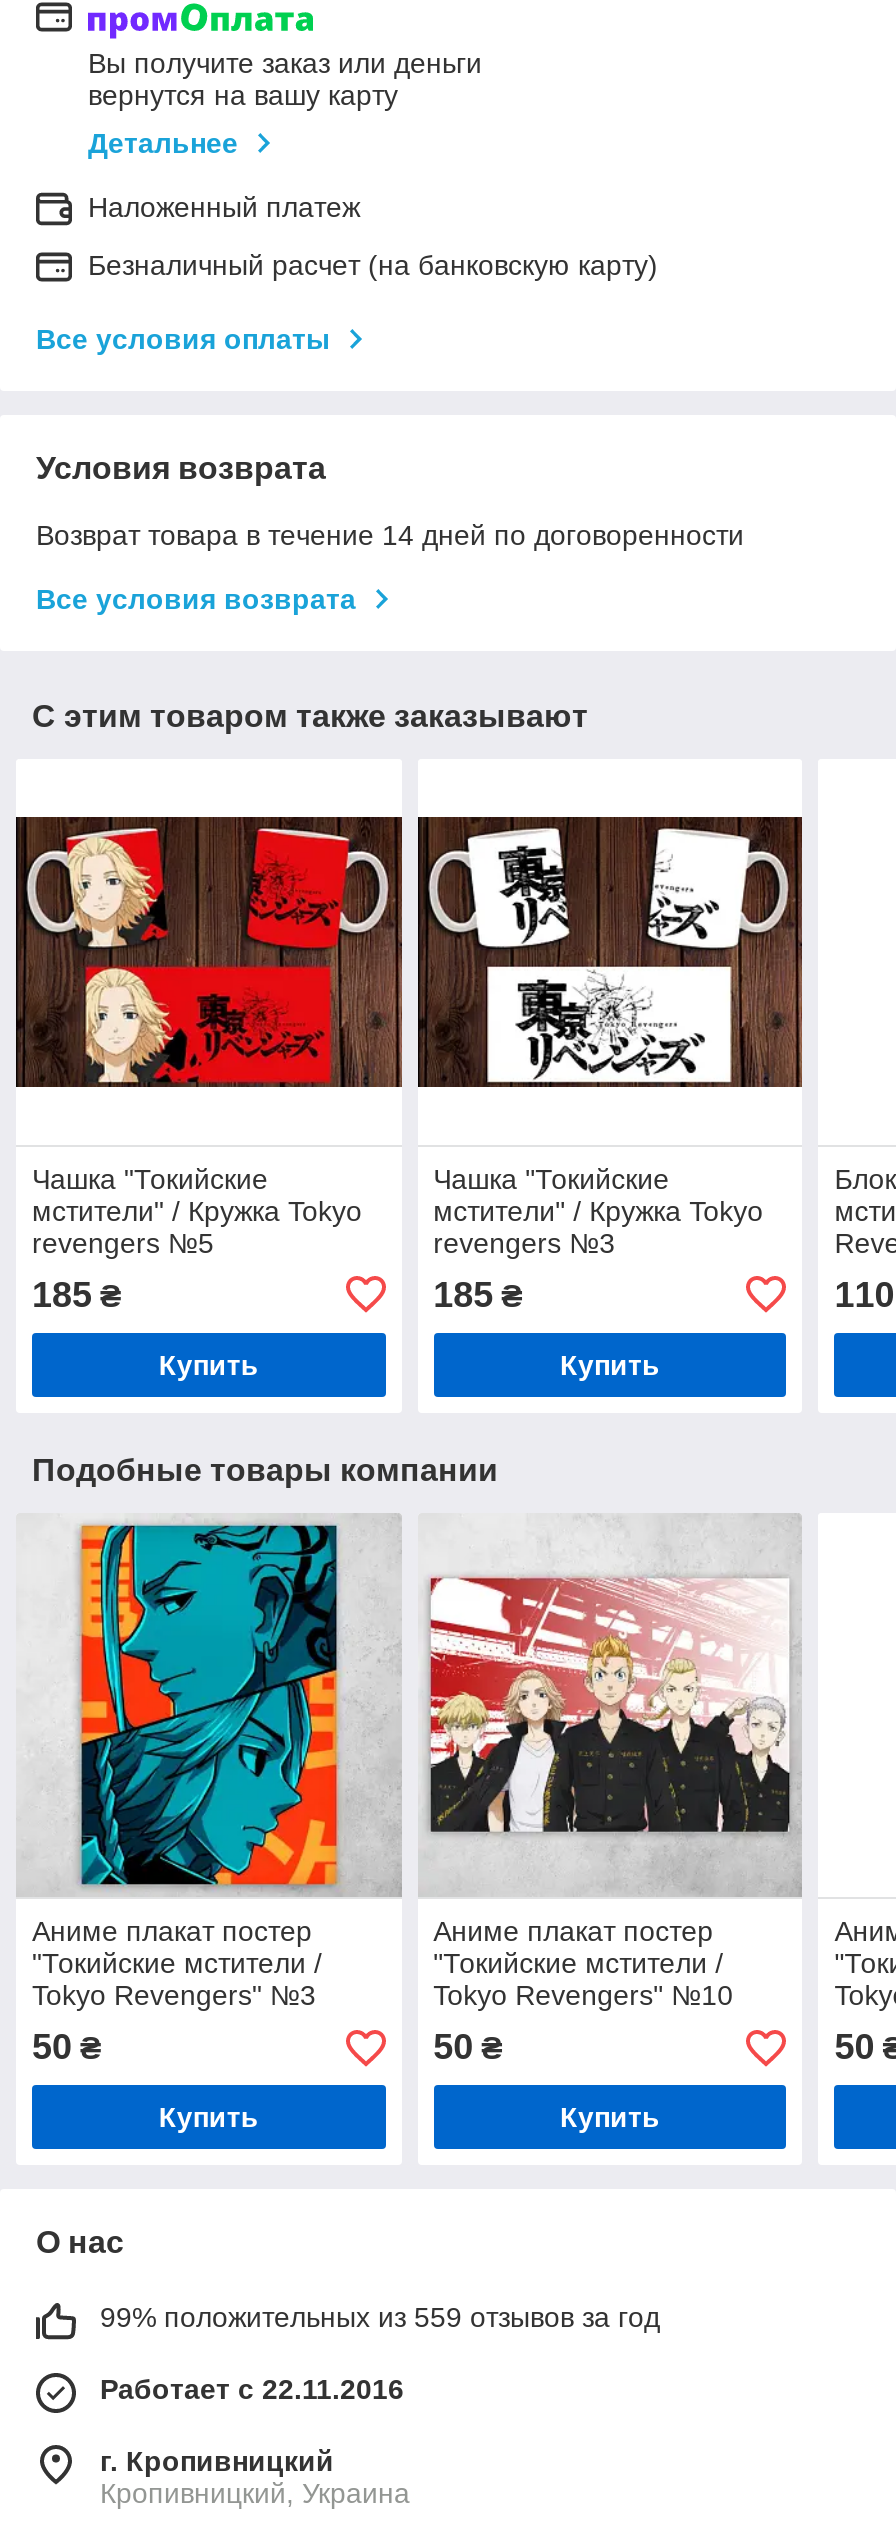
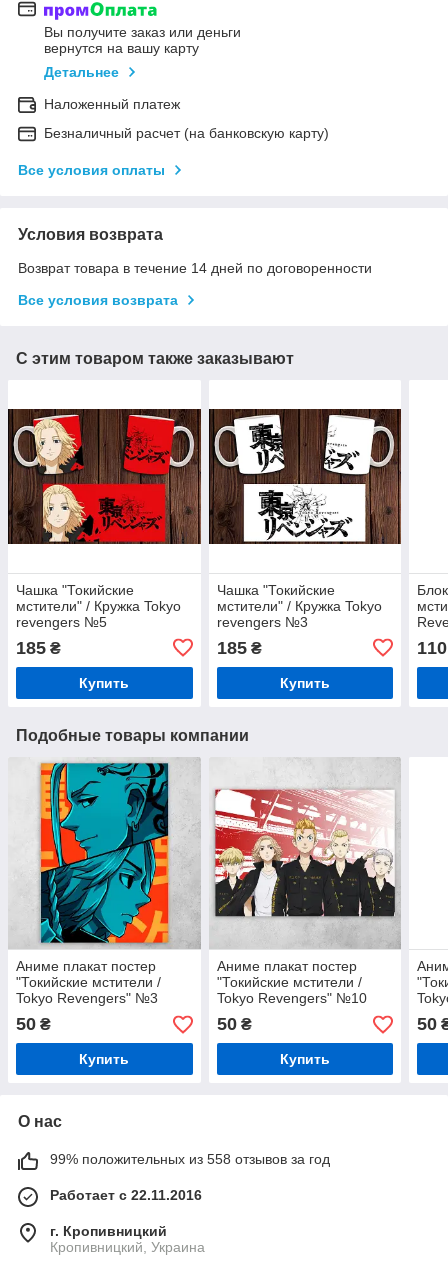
- 99% положительных из 559 отзывов за год
+ 99% положительных из 558 отзывов за год
